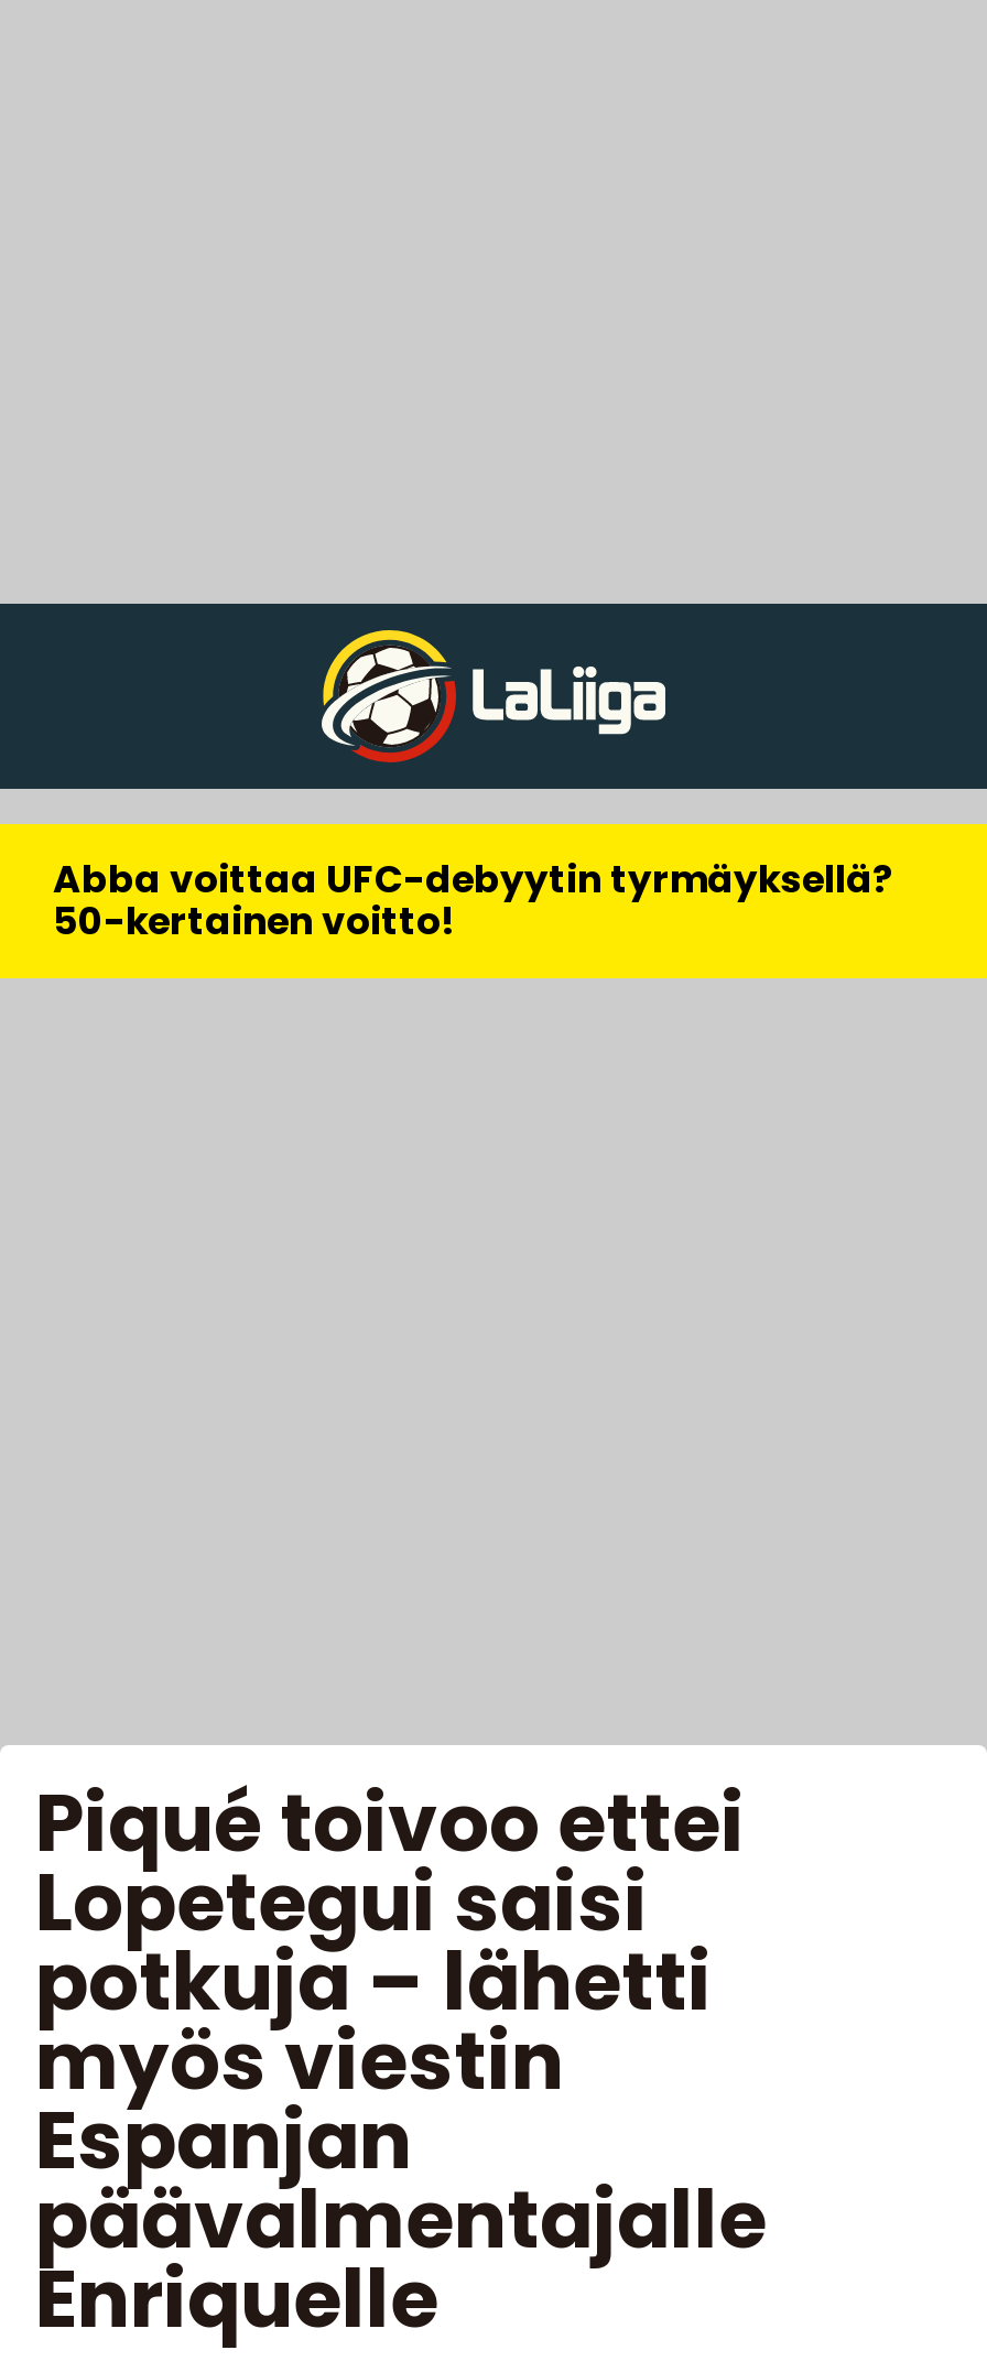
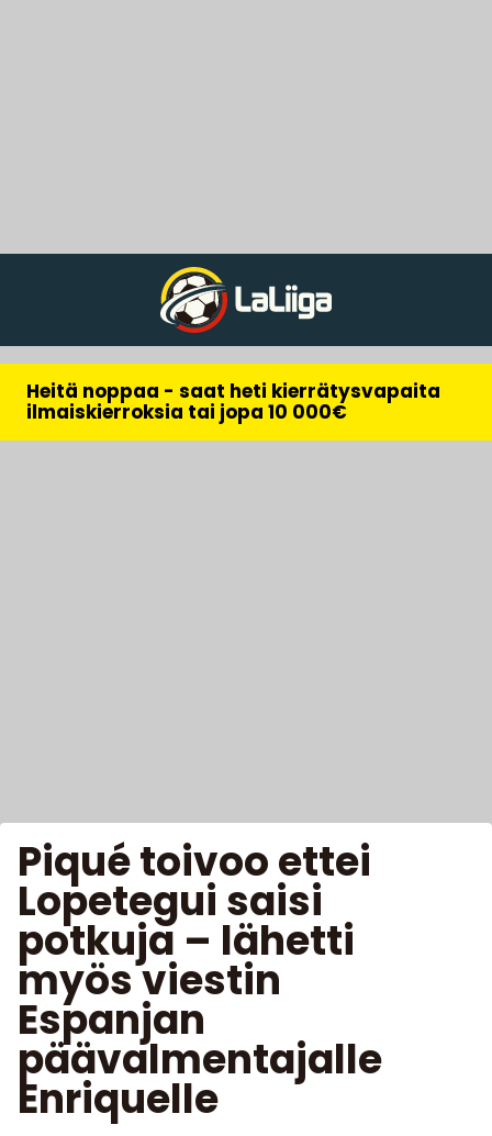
- Abba voittaa UFC-debyytin tyrmäyksellä?
- 50-kertainen voitto!
+ Heitä noppaa - saat heti kierrätysvapaita
+ ilmaiskierroksia tai jopa 10 000€
